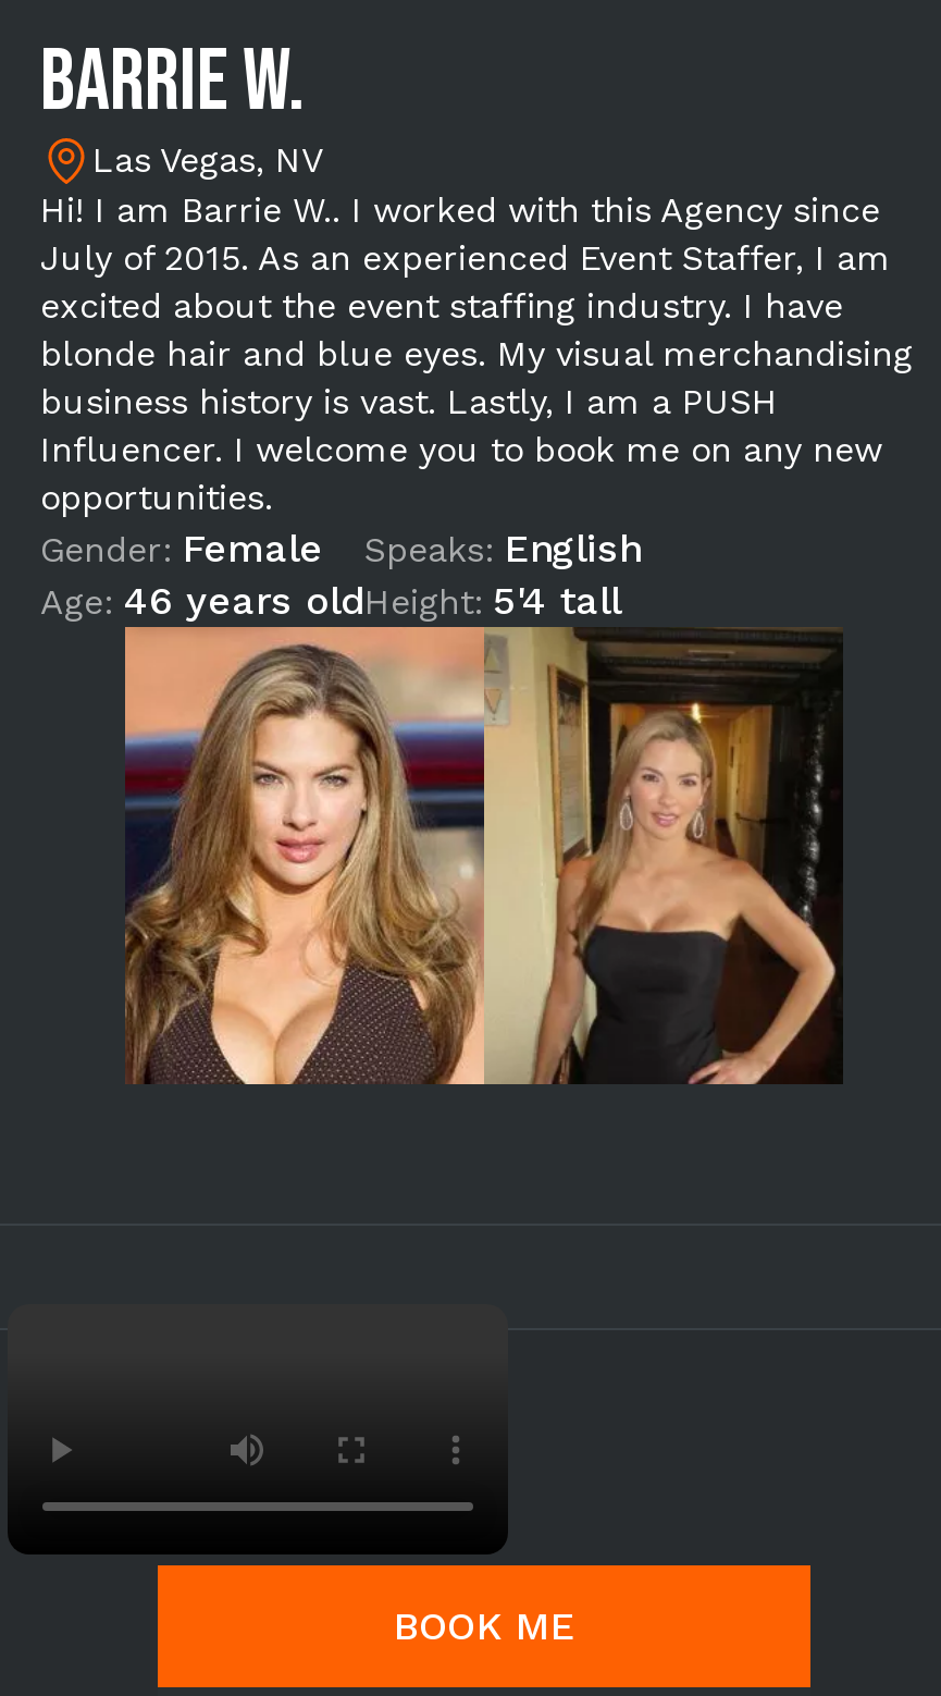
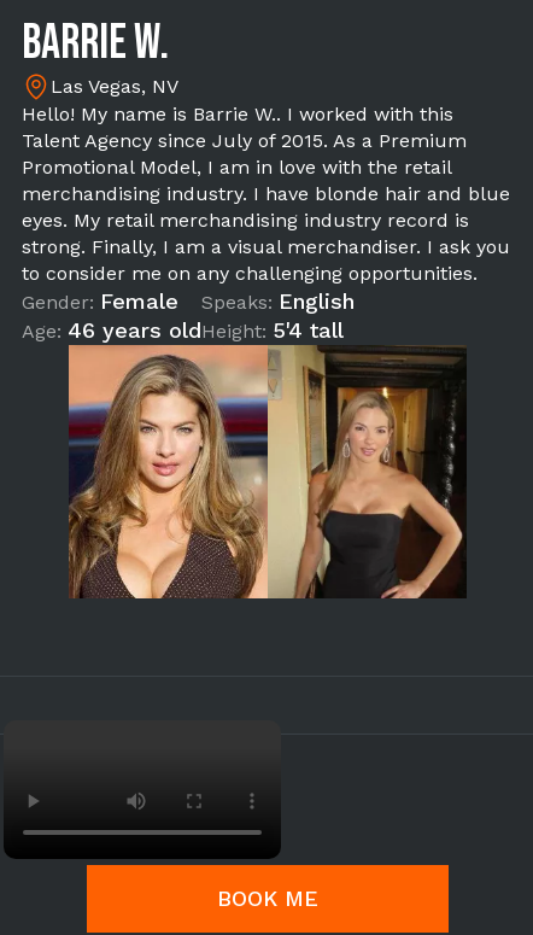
- Hi! I am Barrie W.. I worked with this Agency since
- July of 2015. As an experienced Event Staffer, I am
- excited about the event staffing industry. I have
- blonde hair and blue eyes. My visual merchandising
- business history is vast. Lastly, I am a PUSH
- Influencer. I welcome you to book me on any new
- opportunities.
+ Hello! My name is Barrie W.. I worked with this
+ Talent Agency since July of 2015. As a Premium
+ Promotional Model, I am in love with the retail
+ merchandising industry. I have blonde hair and blue
+ eyes. My retail merchandising industry record is
+ strong. Finally, I am a visual merchandiser. I ask you
+ to consider me on any challenging opportunities.
